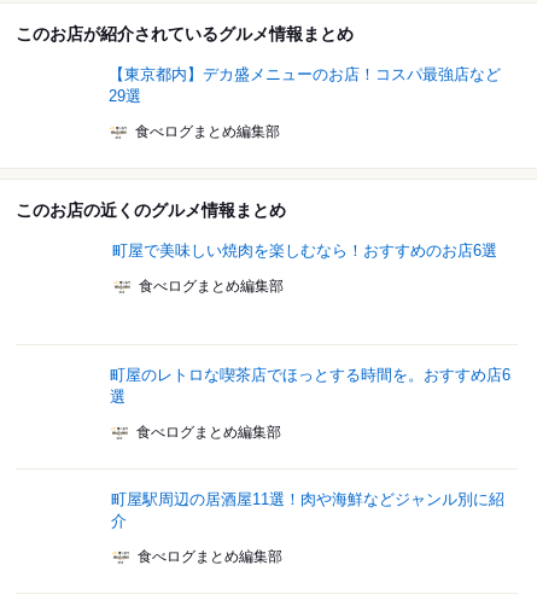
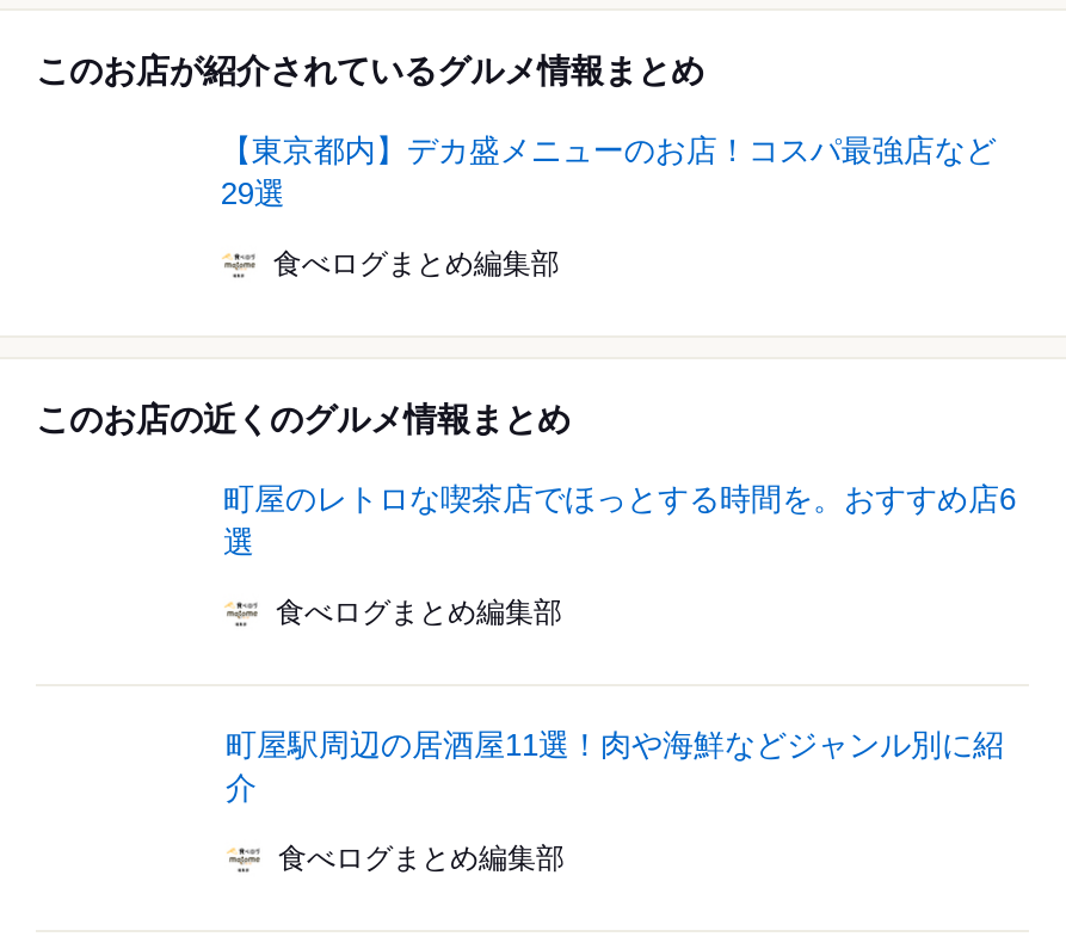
- 町屋で美味しい焼肉を楽しむなら！おすすめのお店6選
- 食べログまとめ編集部
